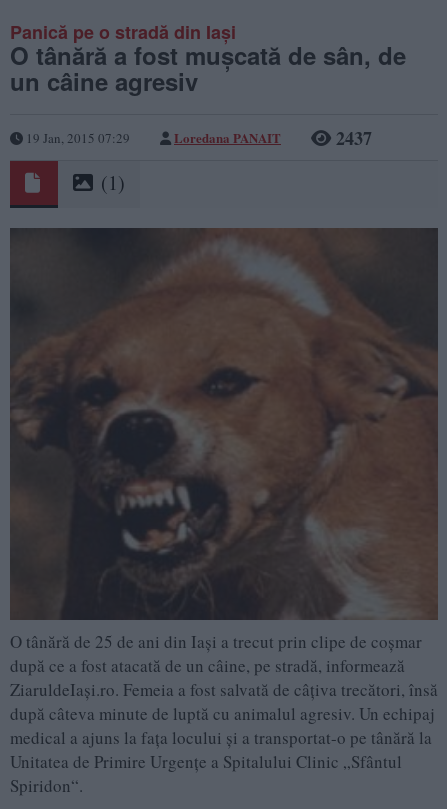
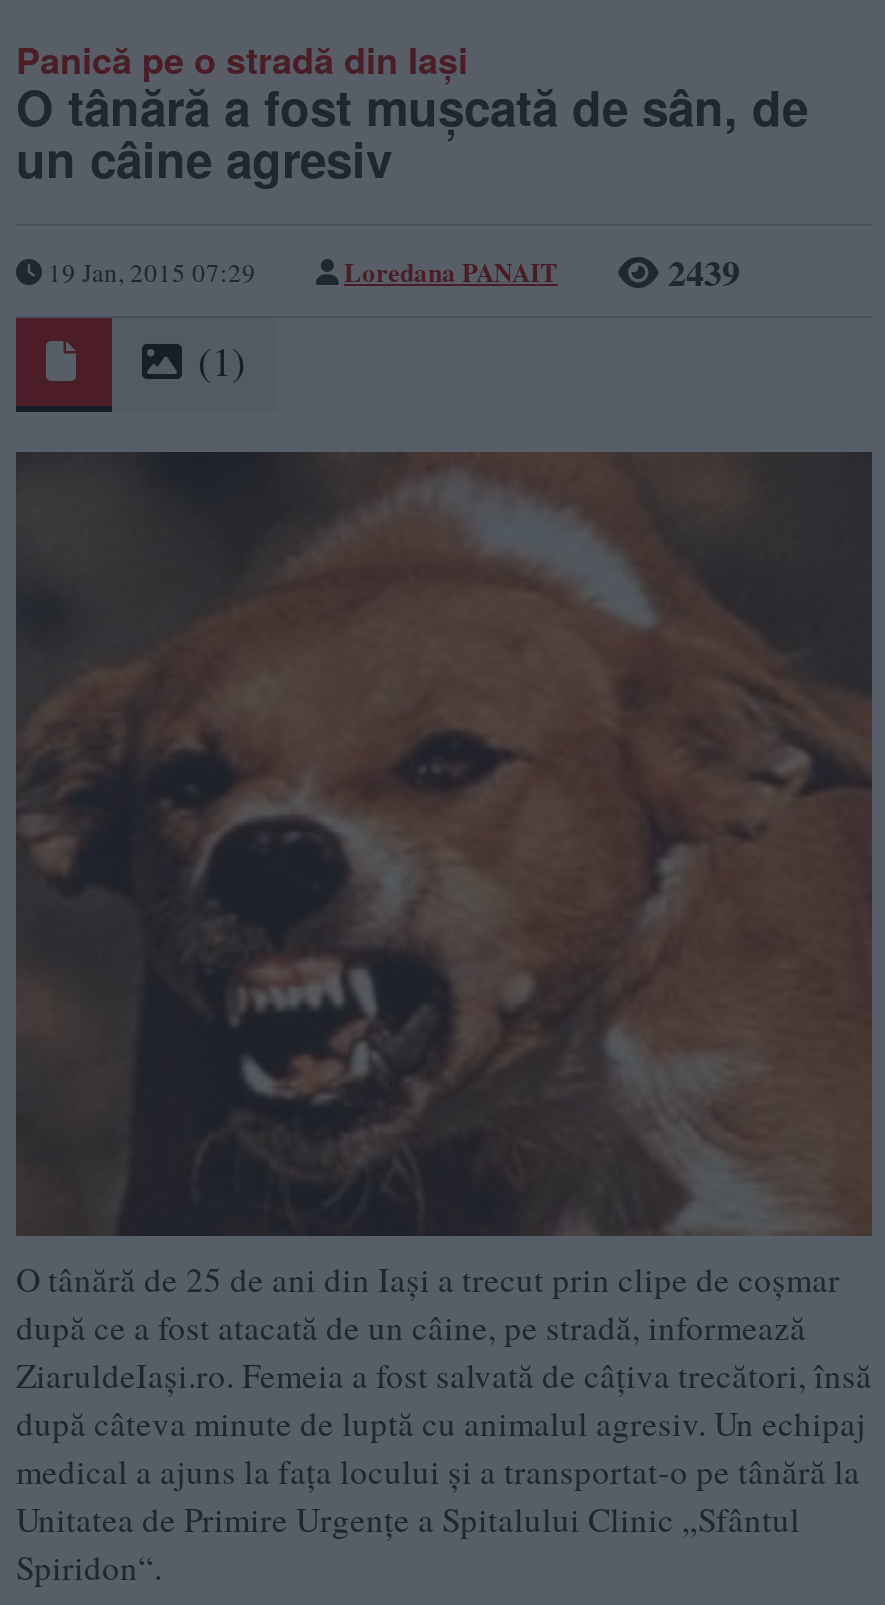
- 2437
+ 2439
